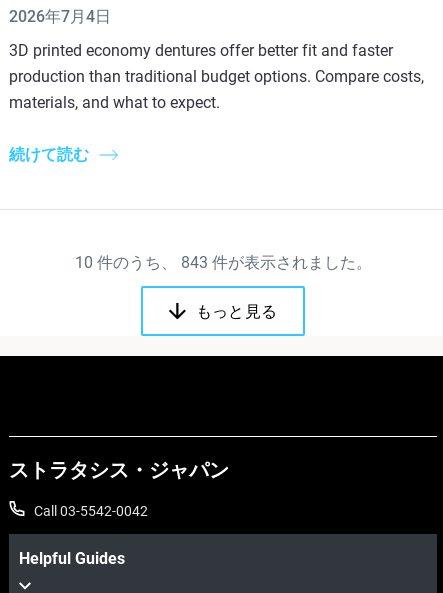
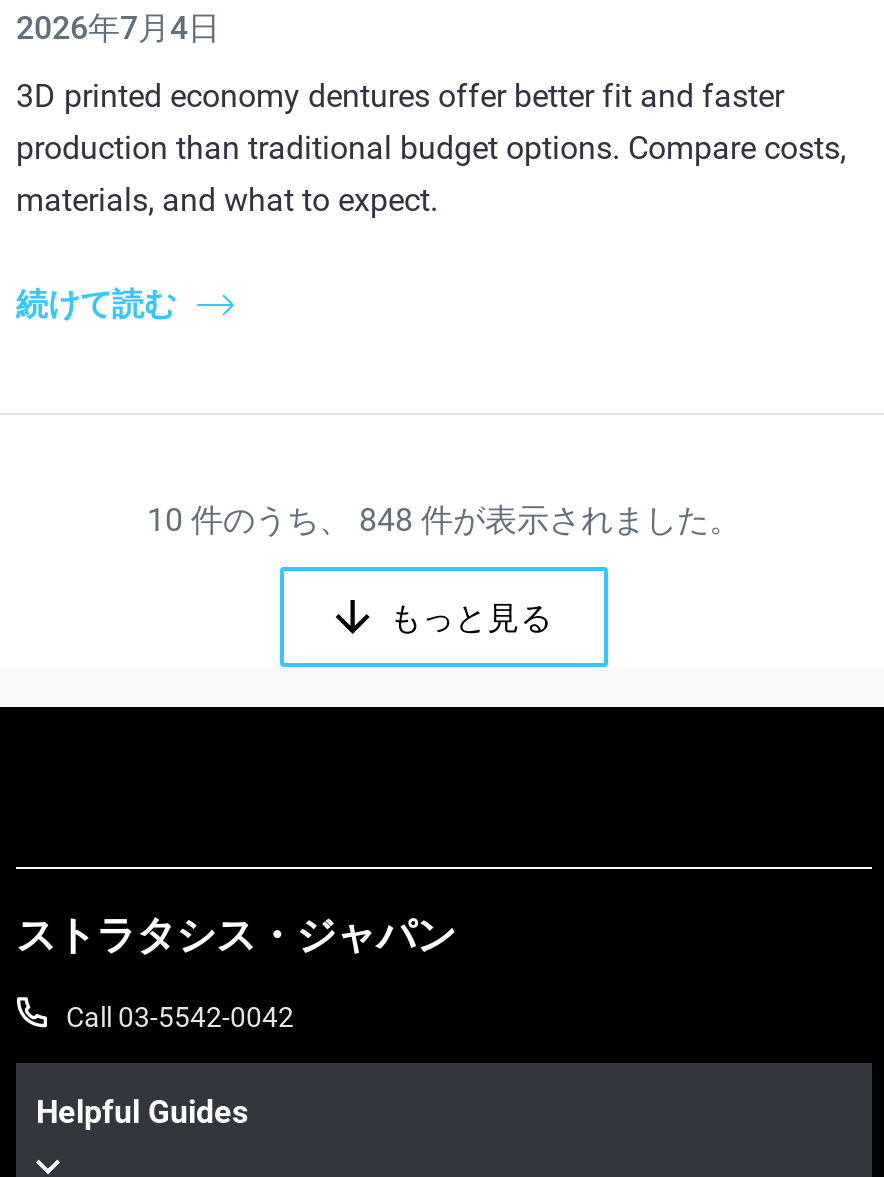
- 10件のうち、843件が表示されました。
+ 10件のうち、848件が表示されました。
